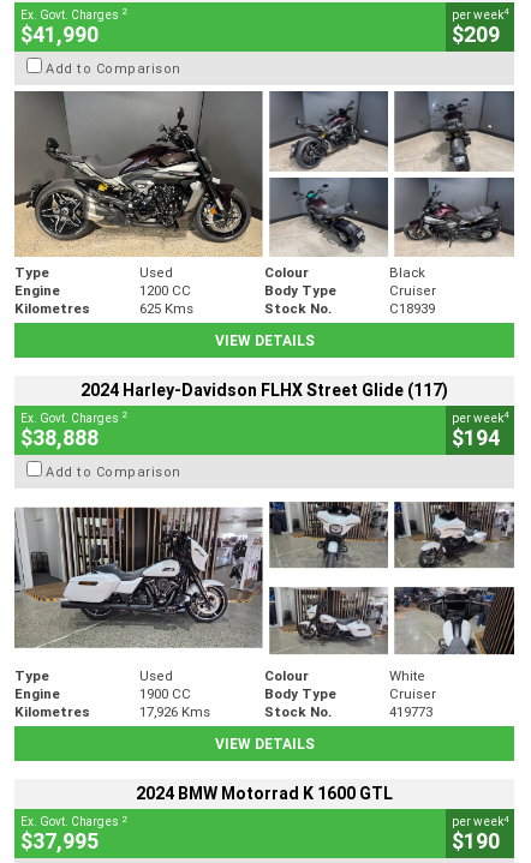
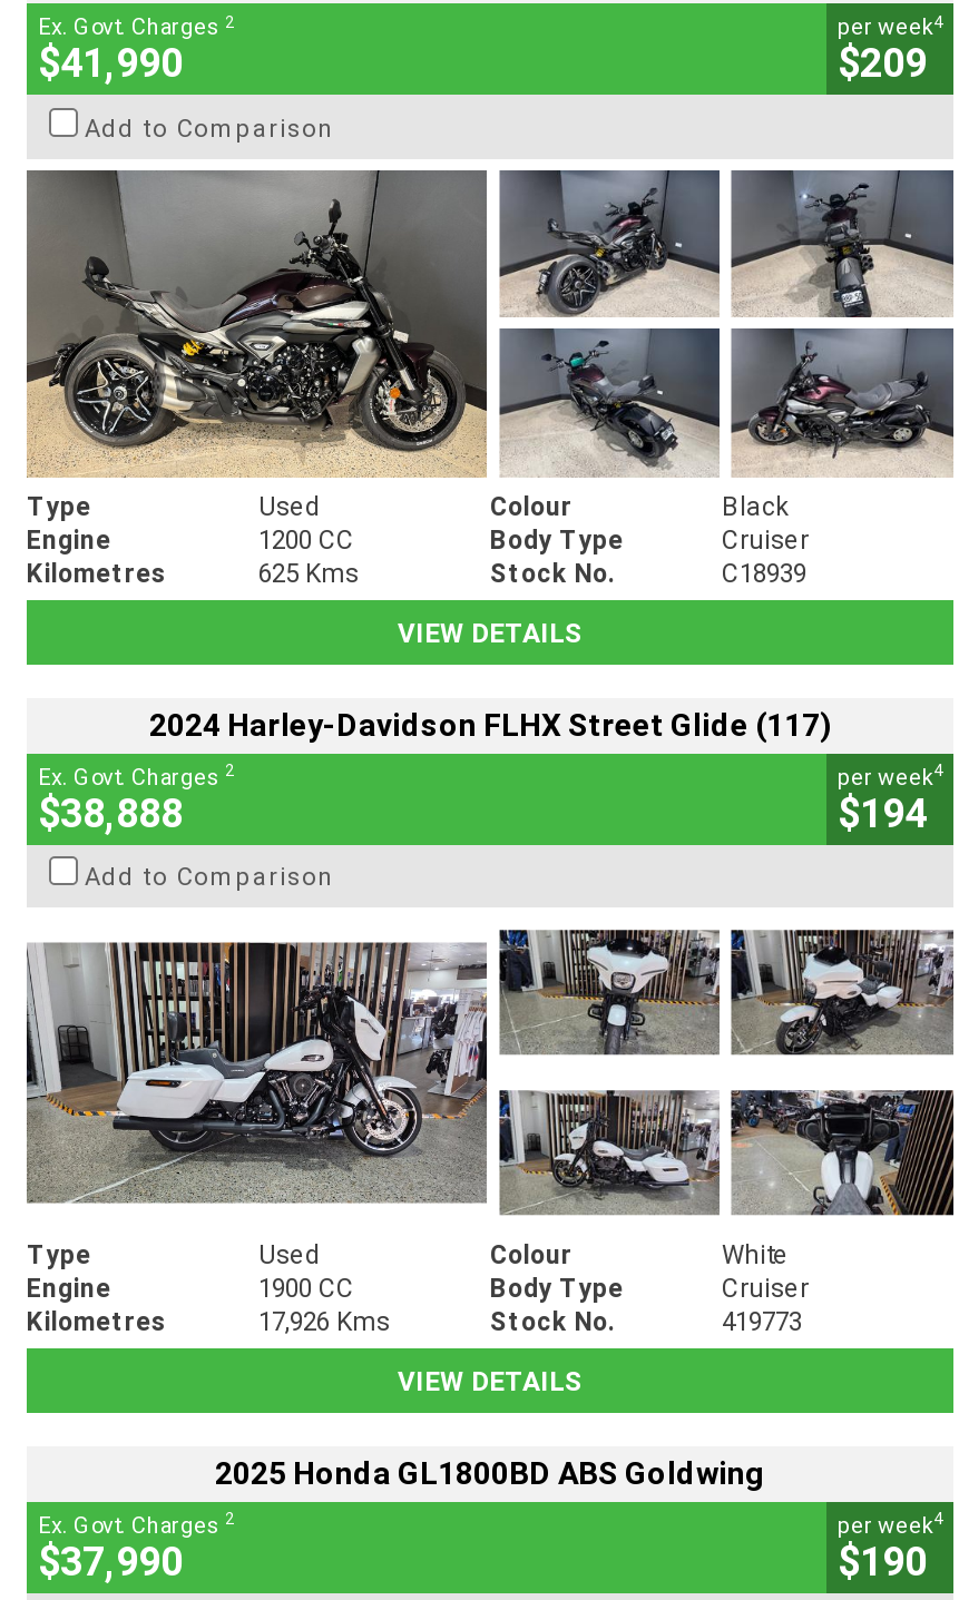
- 2024 BMW Motorrad K 1600 GTL
+ 2025 Honda GL1800BD ABS Goldwing

- $37,995
+ $37,990
